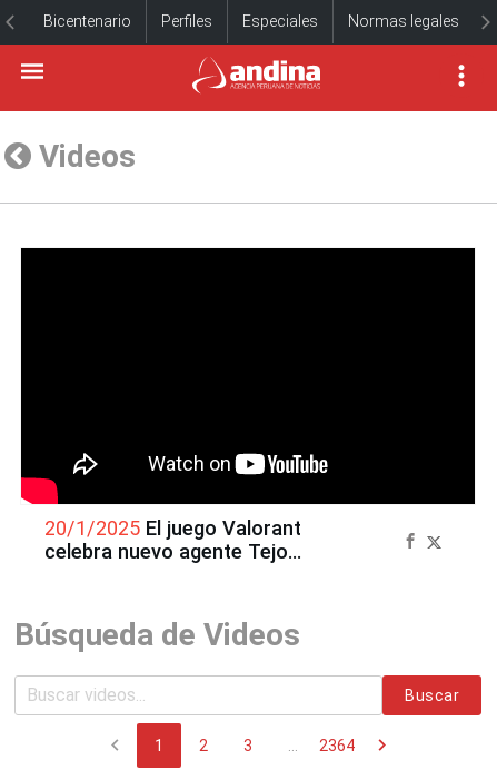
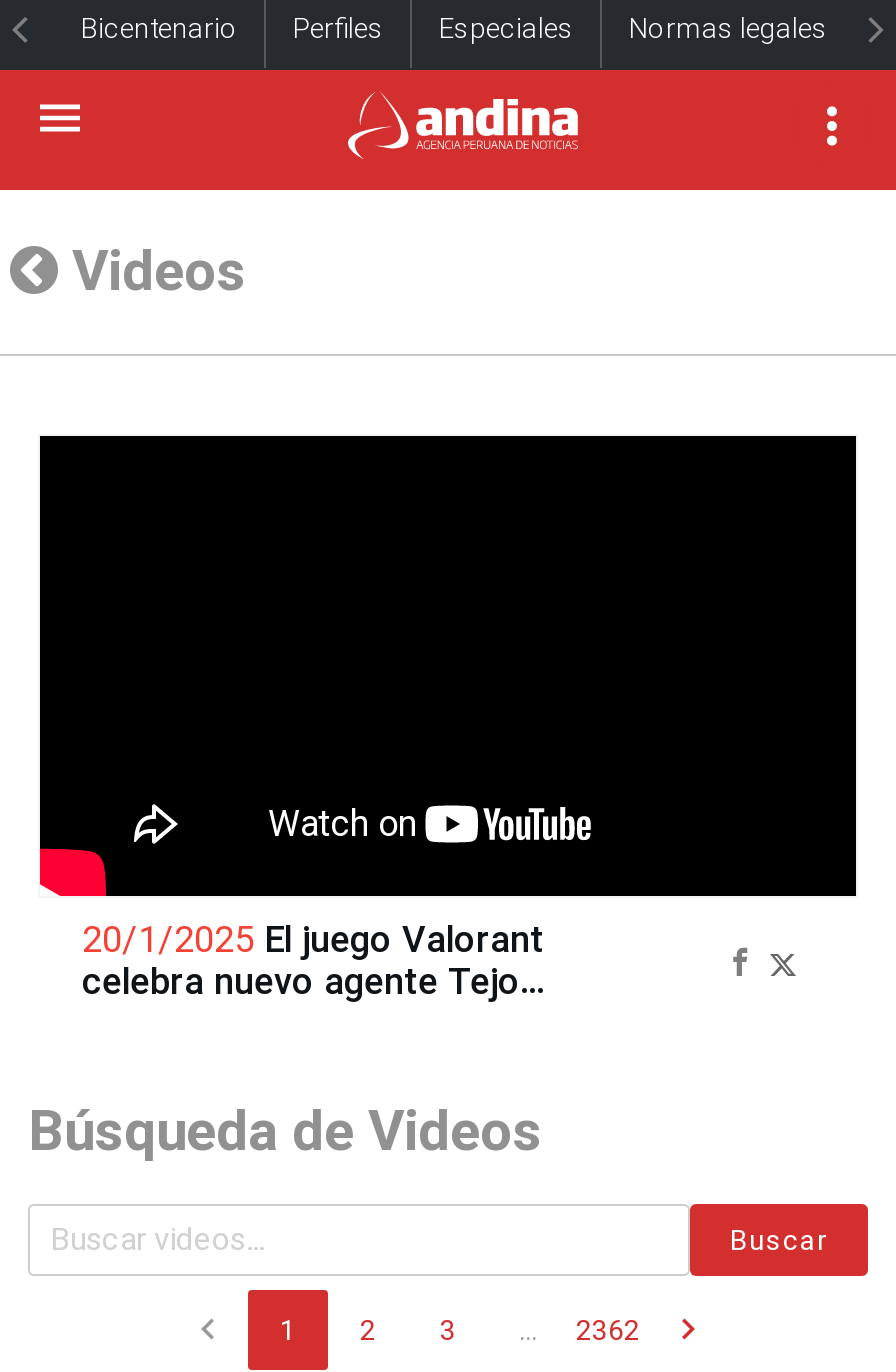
- 2364
+ 2362
